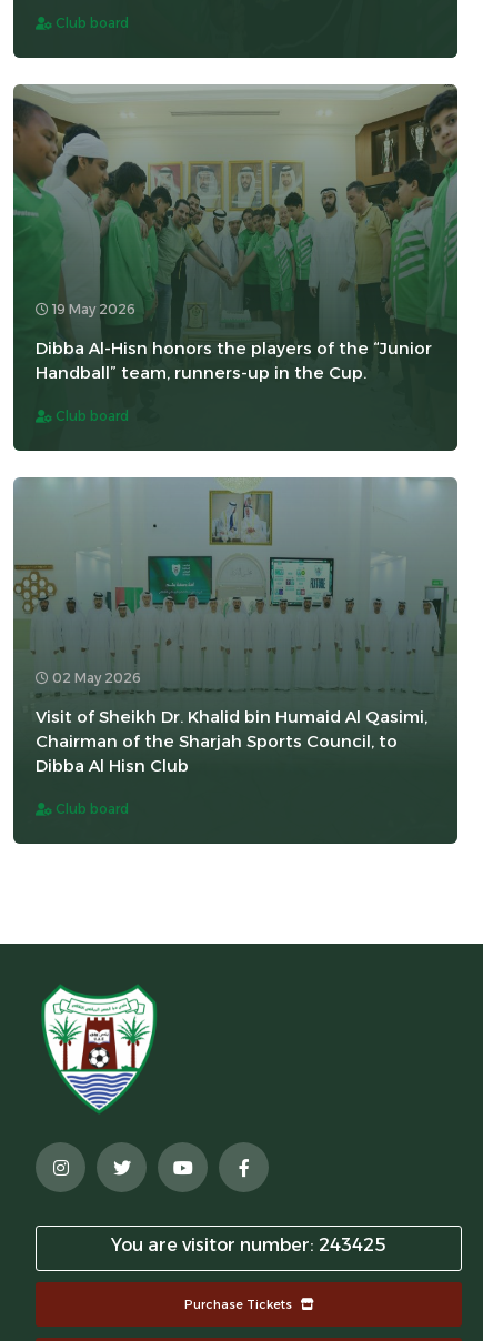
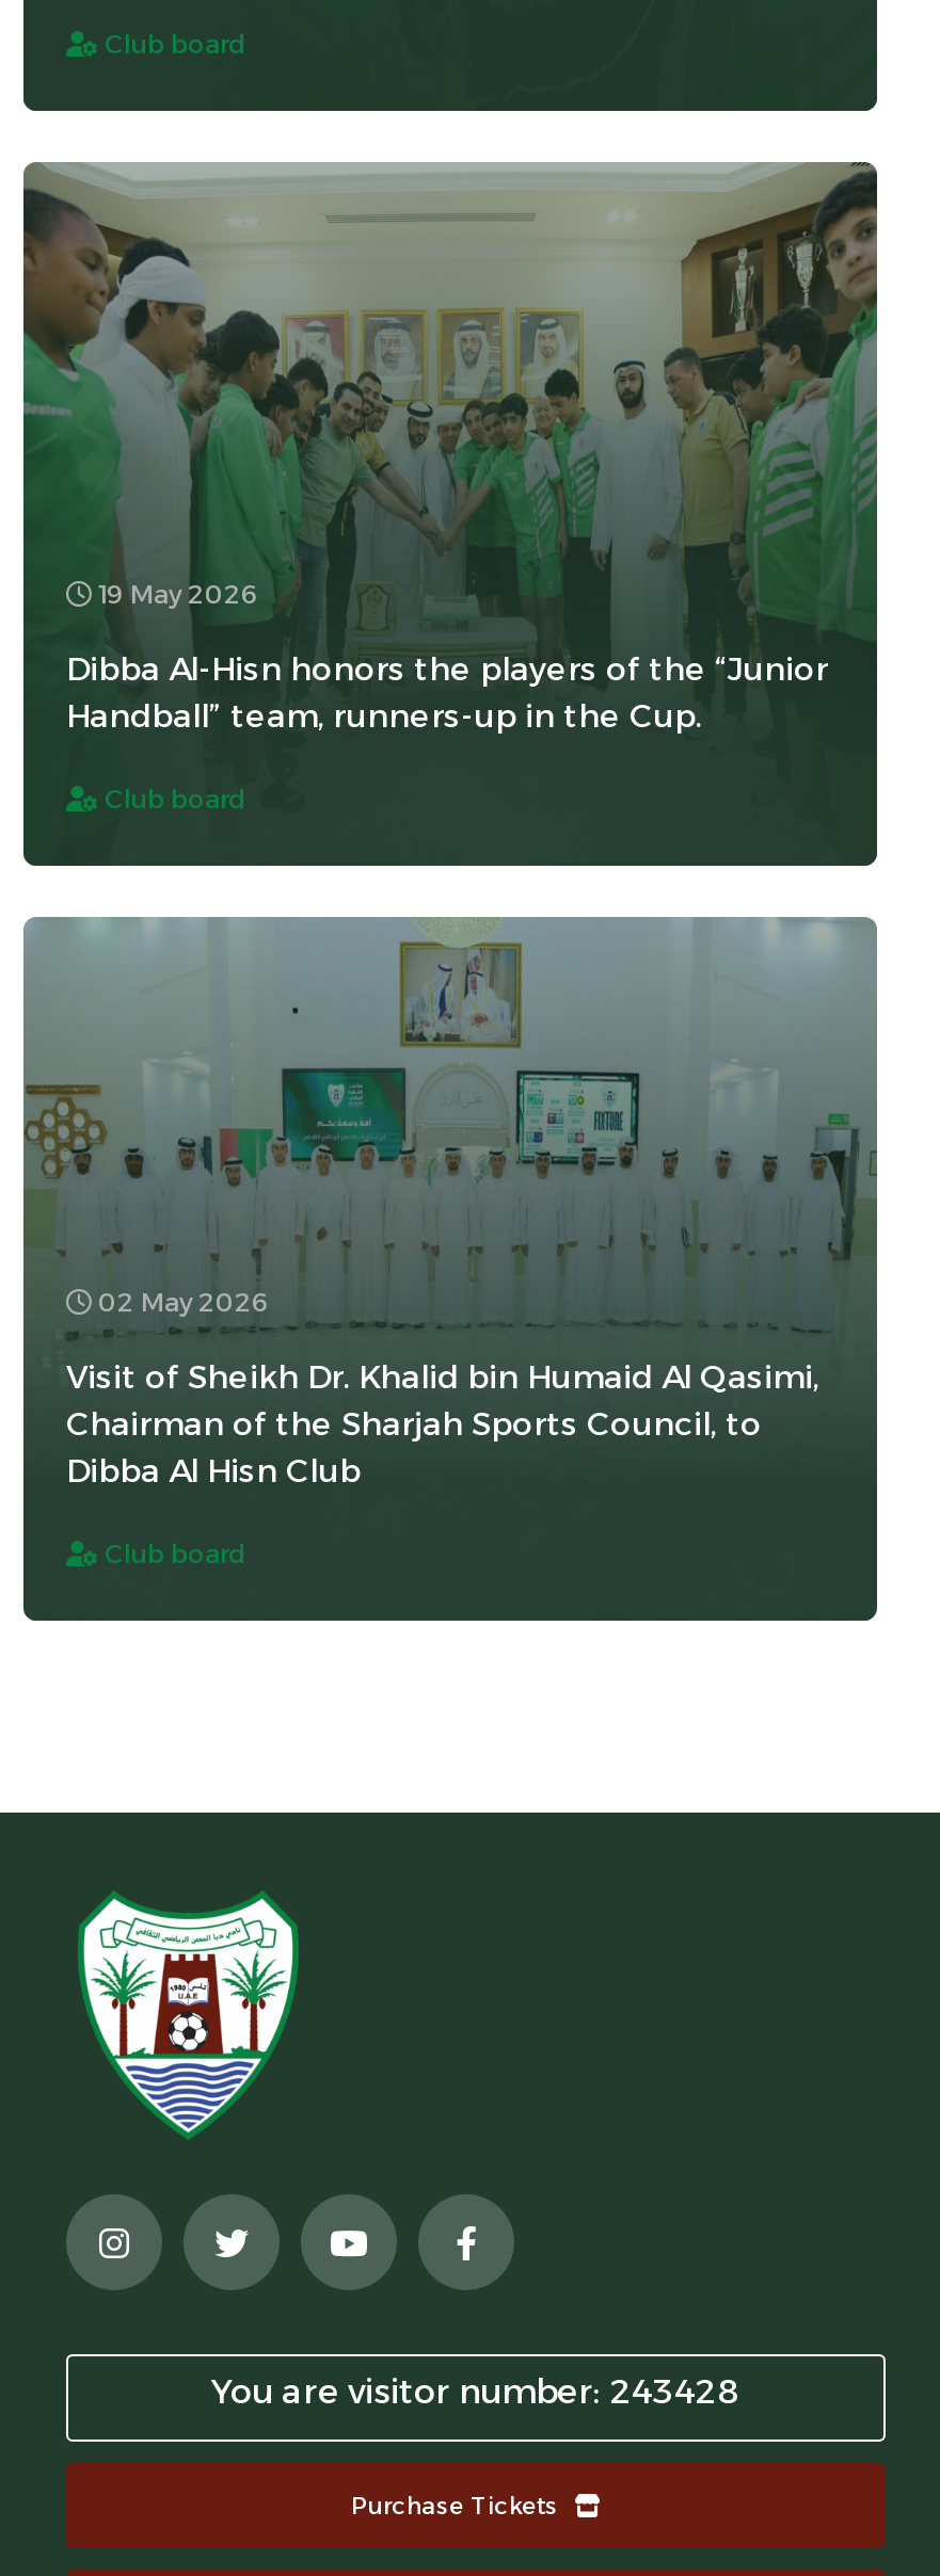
- You are visitor number: 243425
+ You are visitor number: 243428
